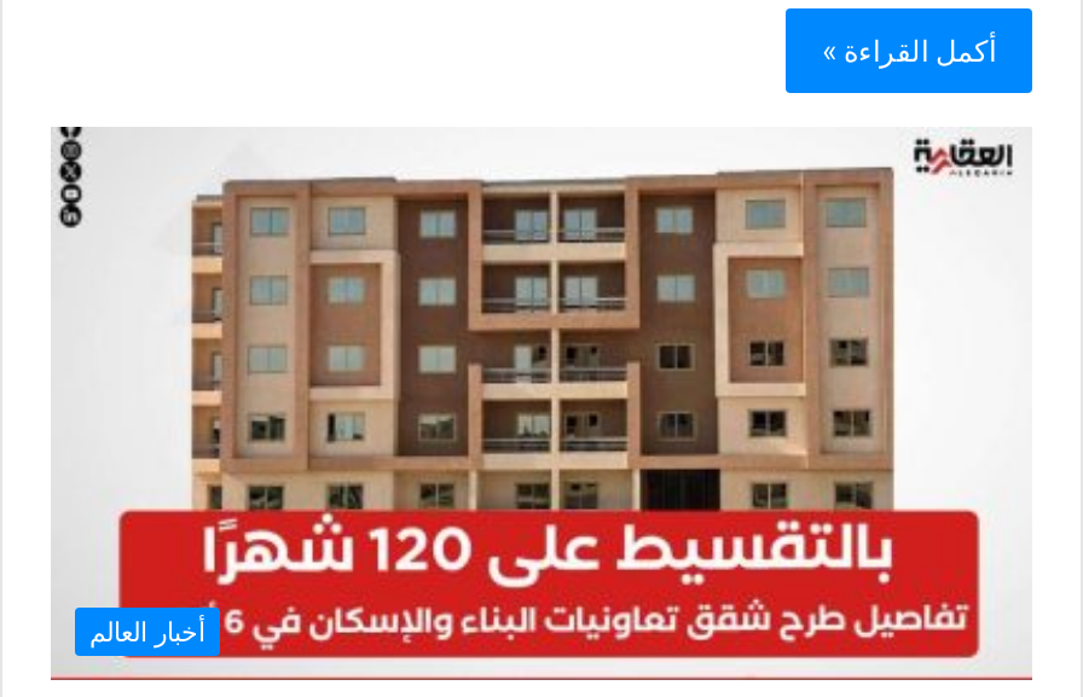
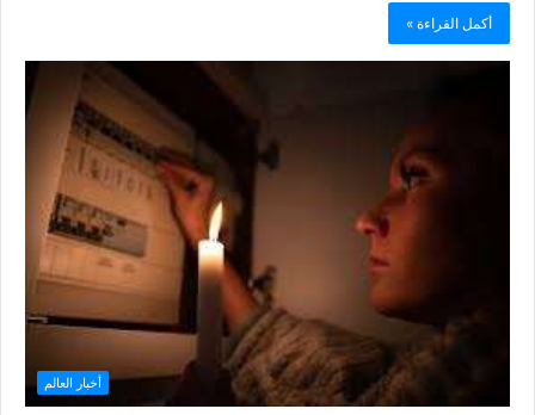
- [image]
+ [image]
